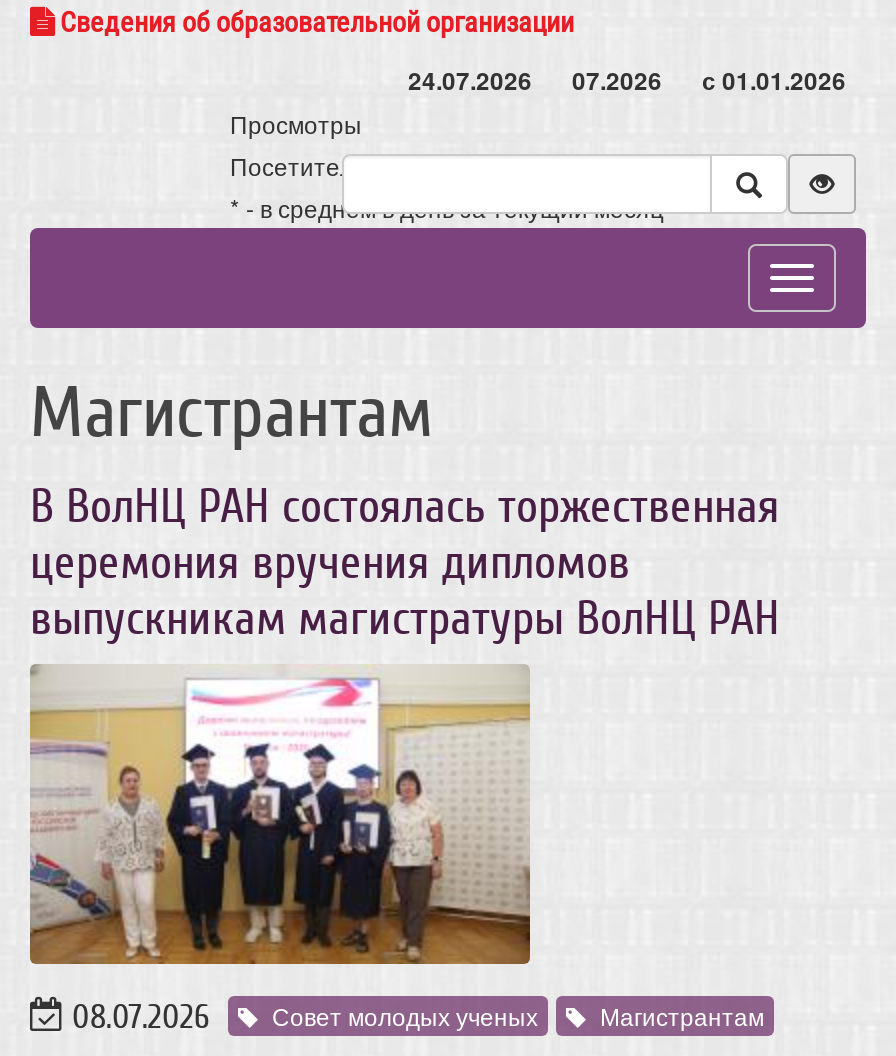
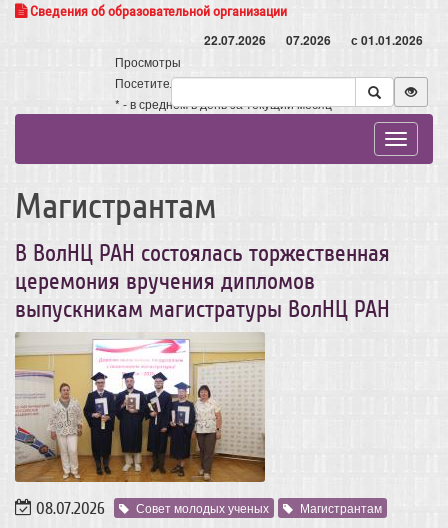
- 24.07.2026 07.2026 с 01.01.2026
+ 22.07.2026 07.2026 с 01.01.2026
